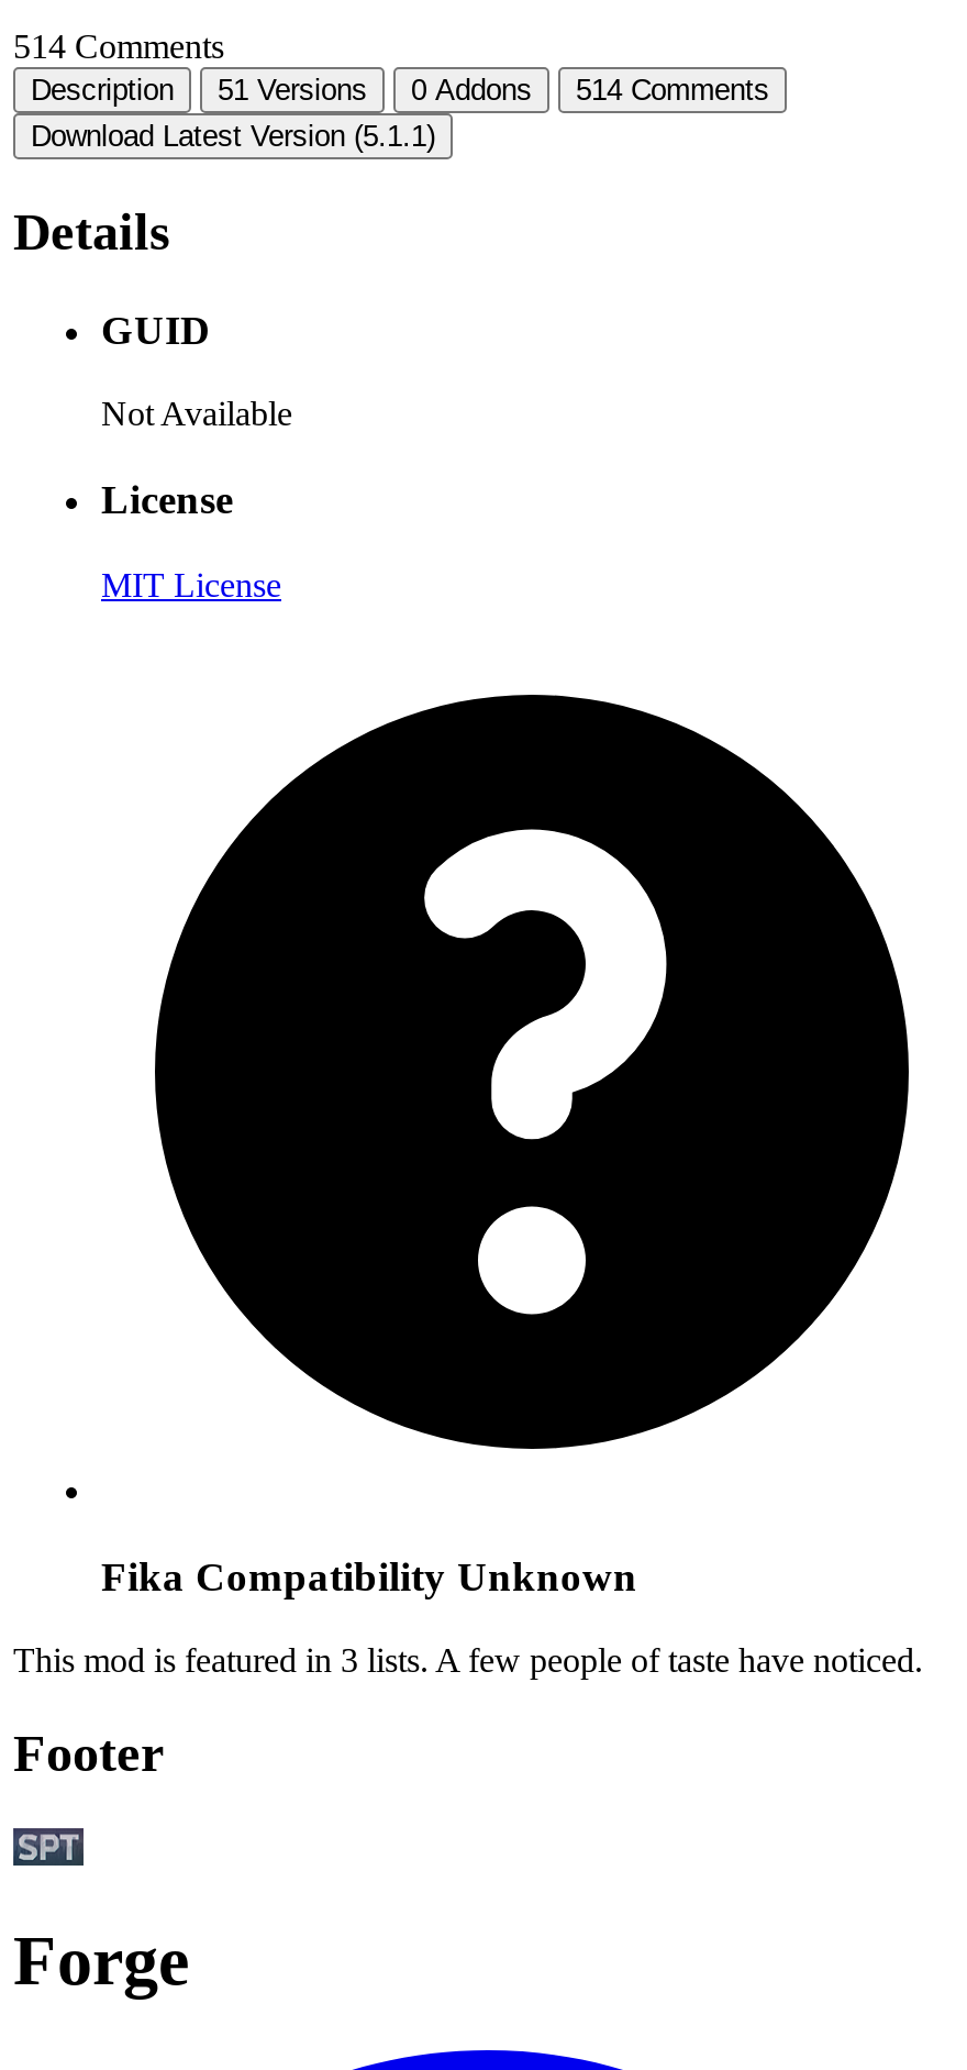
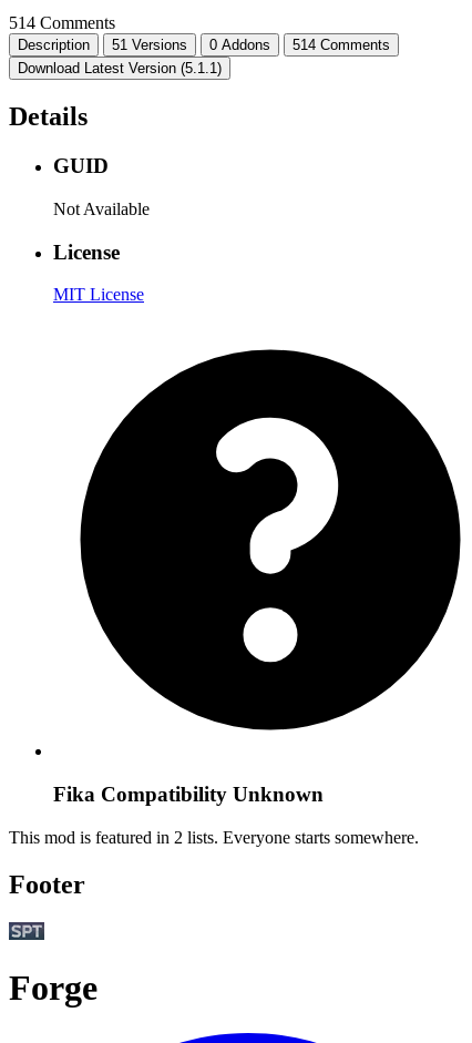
- This mod is featured in 3 lists. A few people of taste have noticed.
+ This mod is featured in 2 lists. Everyone starts somewhere.
